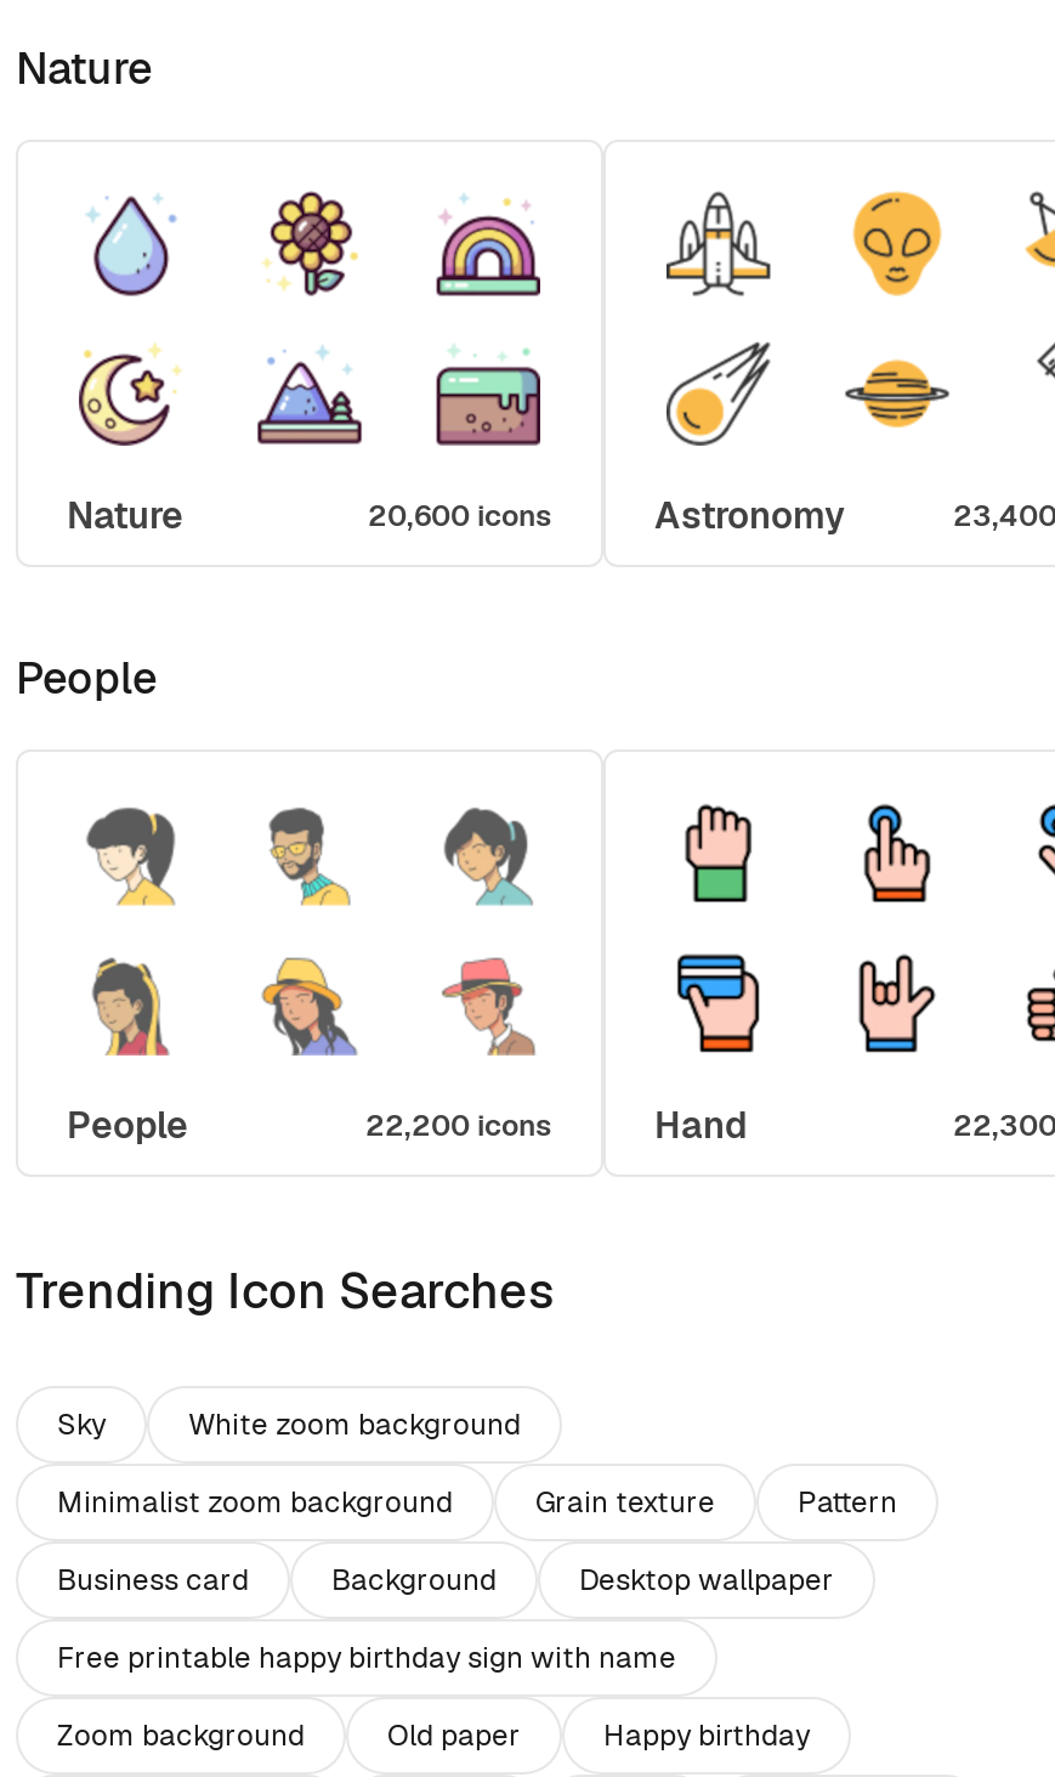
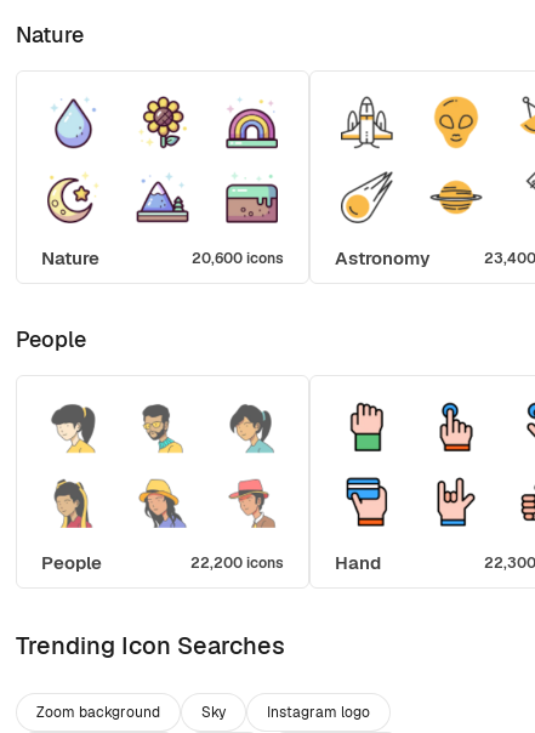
- Sky
- White zoom background
- Minimalist zoom background
- Grain texture
- Pattern
- Business card
- Background
- Desktop wallpaper
- Free printable happy birthday sign with name

- Old paper
- Happy birthday
+ Sky
+ Instagram logo
